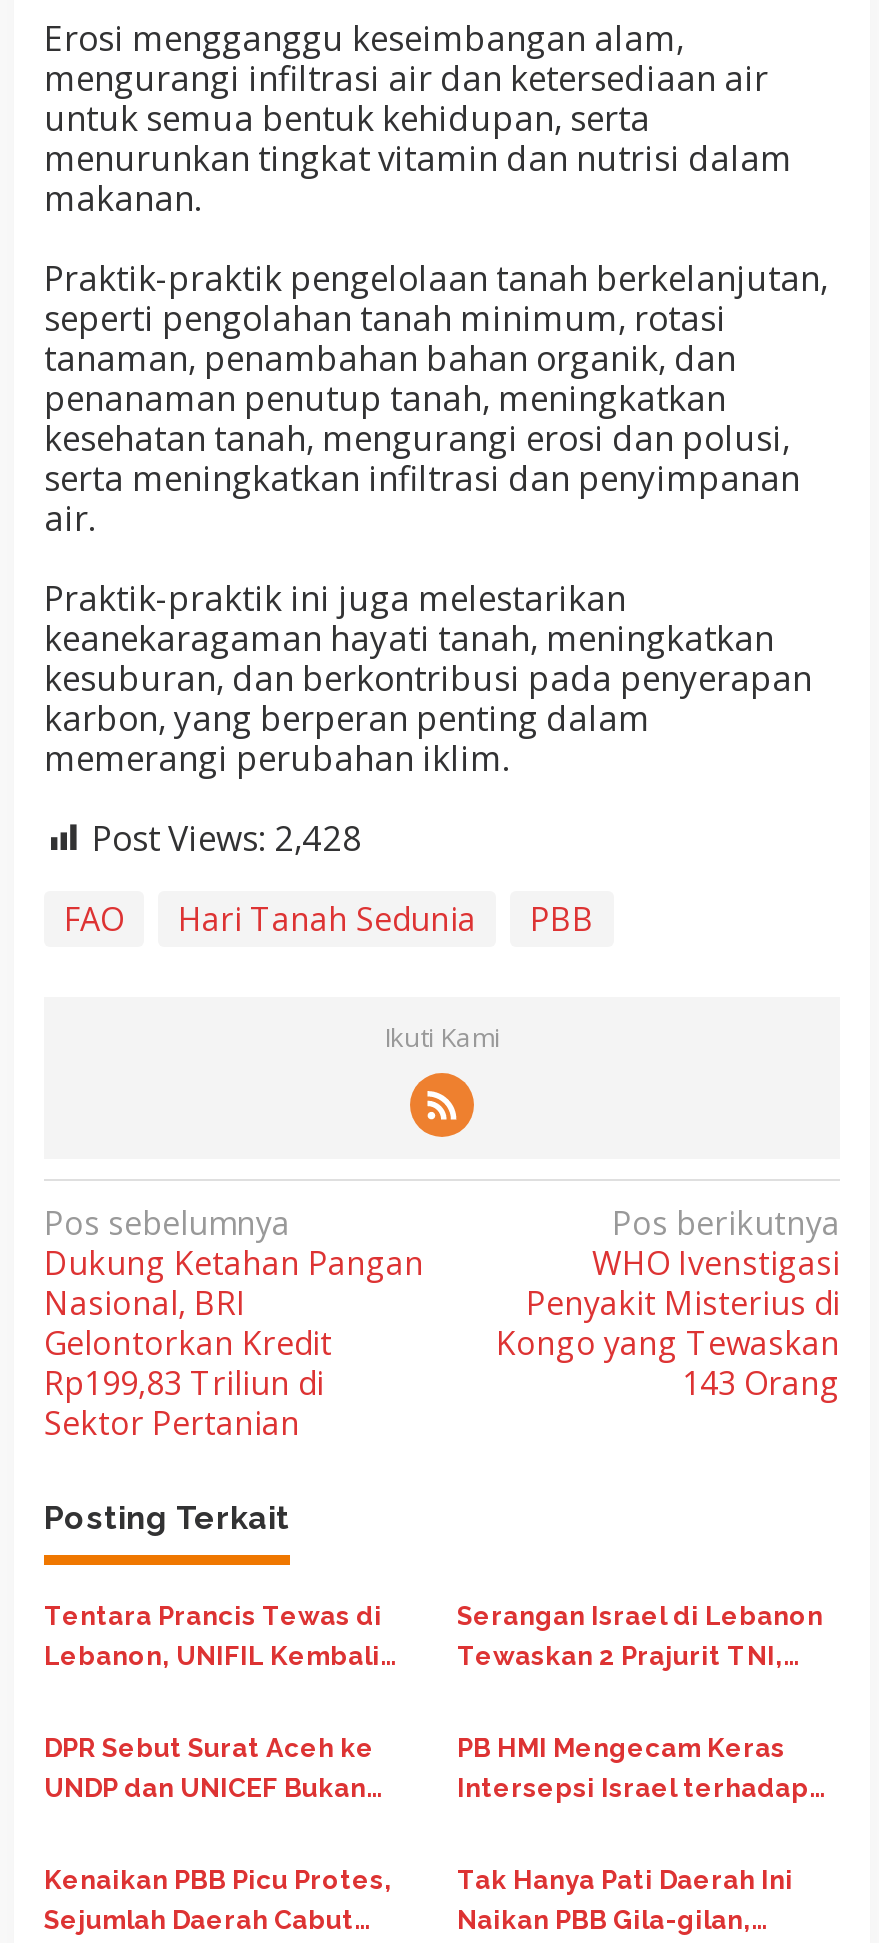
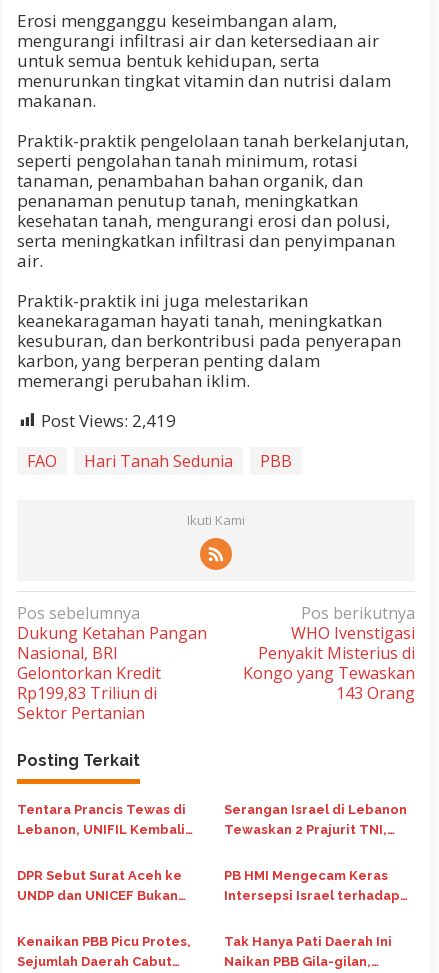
- Post Views: 2,428
+ Post Views: 2,419
